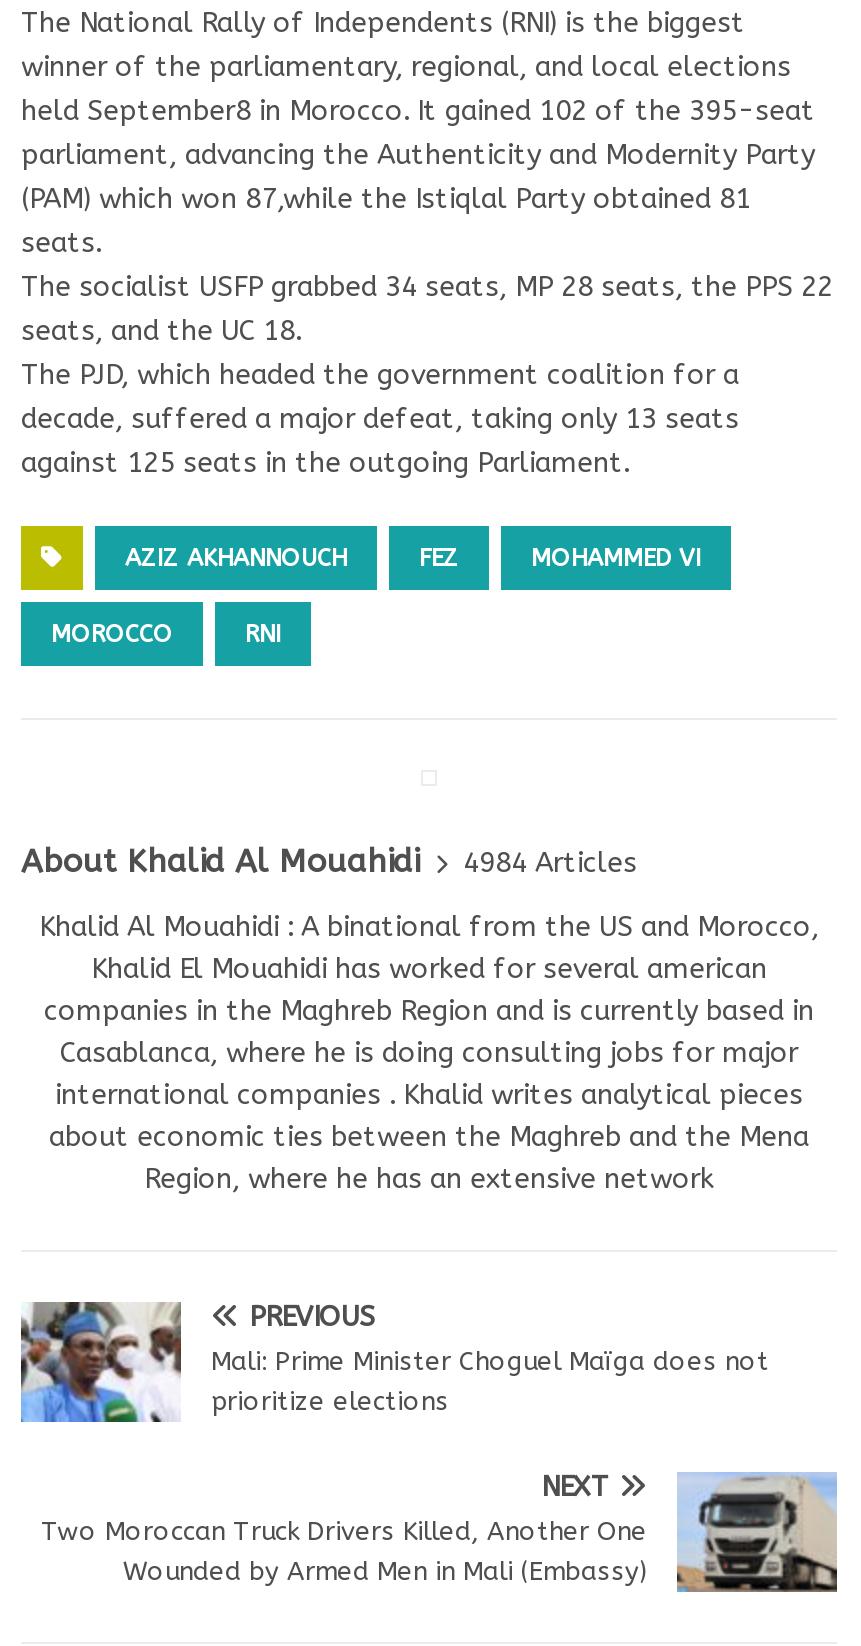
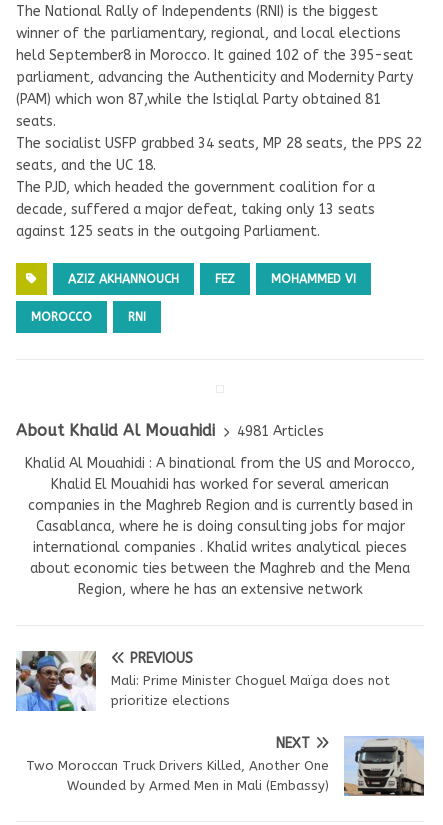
- About Khalid Al Mouahidi 4984 Articles
+ About Khalid Al Mouahidi 4981 Articles
